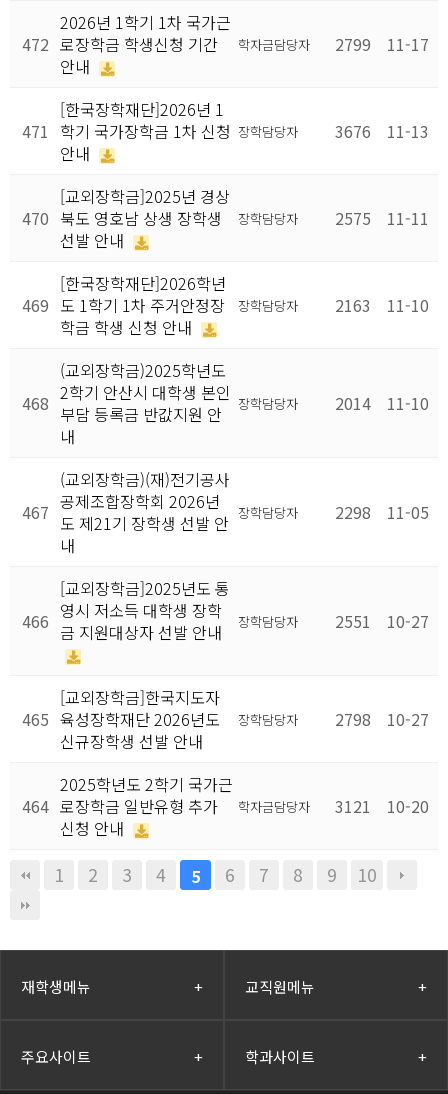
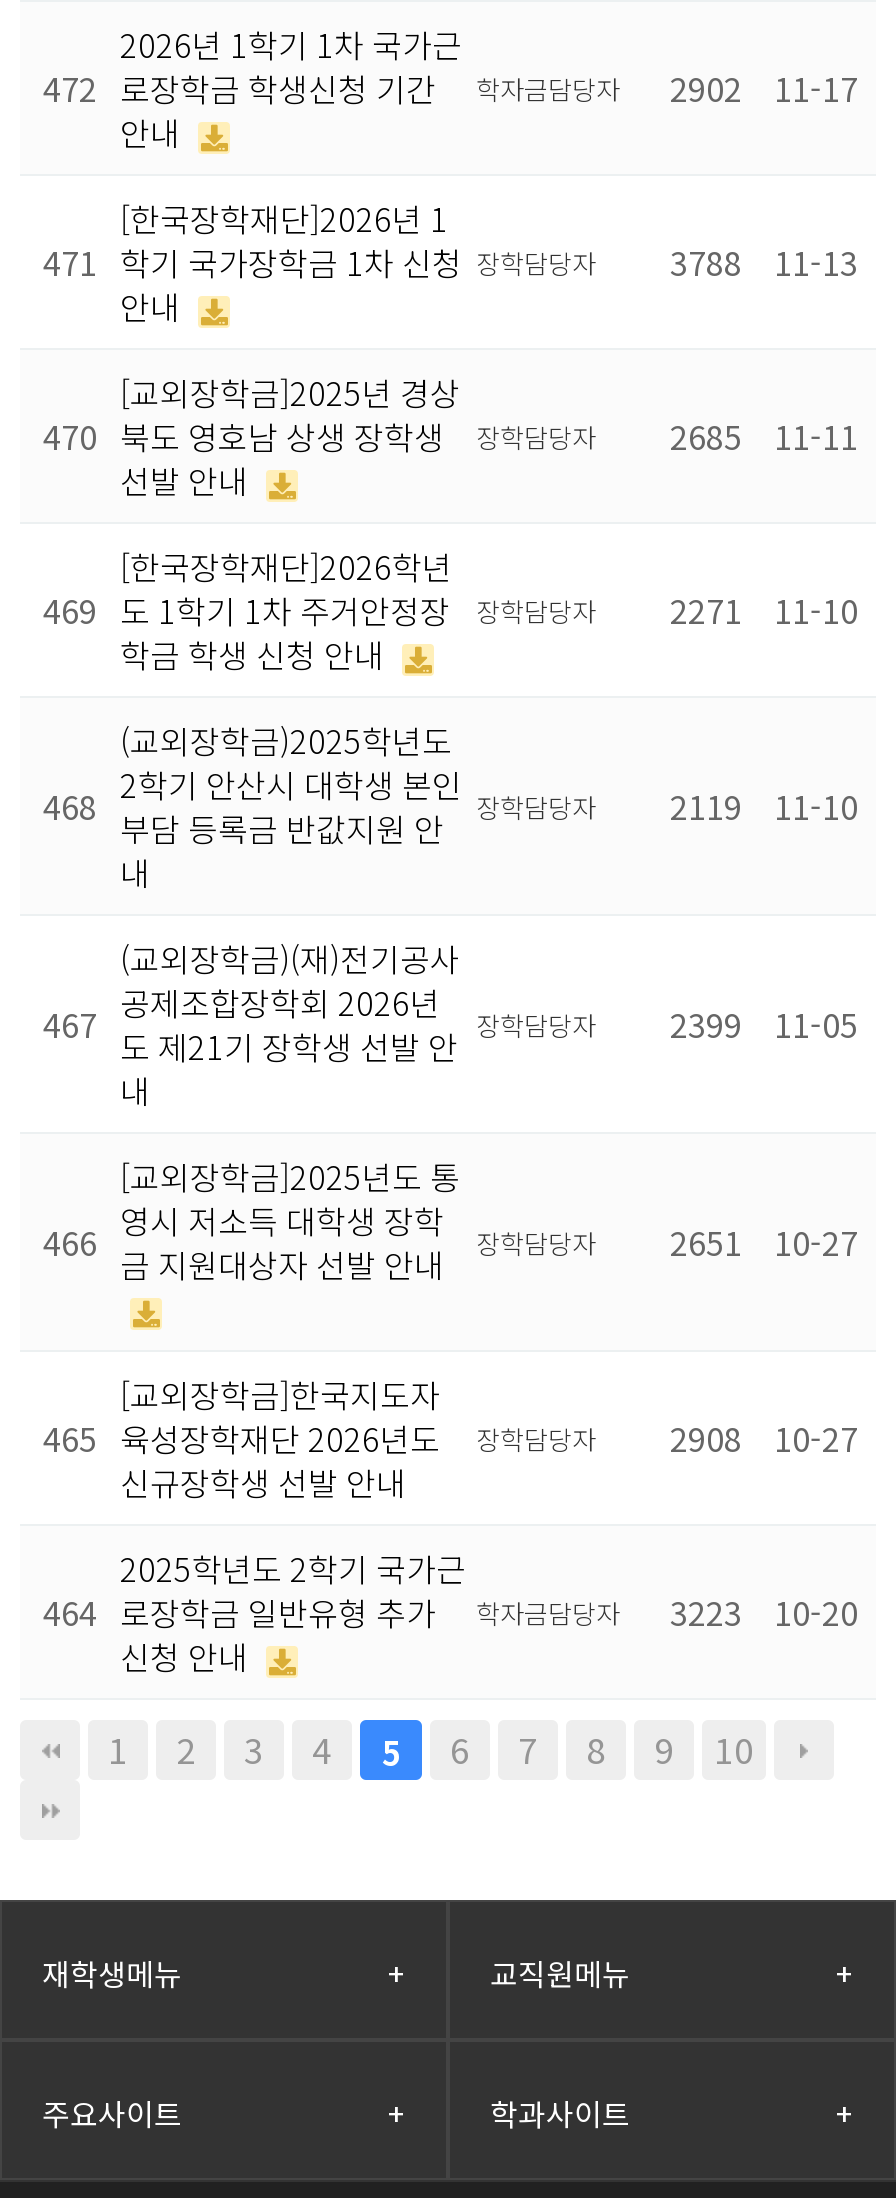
- 472 로장학금 학생신청 기간 학자금담당자 2799 11-17
+ 472 로장학금 학생신청 기간 학자금담당자 2902 11-17

- 471 학기 국가장학금 1차 신청 장학담당자 3676 11-13
+ 471 학기 국가장학금 1차 신청 장학담당자 3788 11-13

- 470 북도 영호남 상생 장학생 장학담당자 2575 11-11
+ 470 북도 영호남 상생 장학생 장학담당자 2685 11-11

- 469 도 1학기 1차 주거안정장 장학담당자 2163 11-10
+ 469 도 1학기 1차 주거안정장 장학담당자 2271 11-10

- 468 2학기 안산시 대학생 본인 부담 등록금 반값지원 안 장학담당자 2014 11-10
+ 468 2학기 안산시 대학생 본인 부담 등록금 반값지원 안 장학담당자 2119 11-10

- 467 공제조합장학회 2026년 도 제21기 장학생 선발 안 장학담당자 2298 11-05
+ 467 공제조합장학회 2026년 도 제21기 장학생 선발 안 장학담당자 2399 11-05

- 466 영시 저소득 대학생 장학 금 지원대상자 선발 안내 장학담당자 2551 10-27
+ 466 영시 저소득 대학생 장학 금 지원대상자 선발 안내 장학담당자 2651 10-27

- 465 육성장학재단 2026년도 장학담당자 2798 10-27
+ 465 육성장학재단 2026년도 장학담당자 2908 10-27

- 464 로장학금 일반유형 추가 학자금담당자 3121 10-20
+ 464 로장학금 일반유형 추가 학자금담당자 3223 10-20
